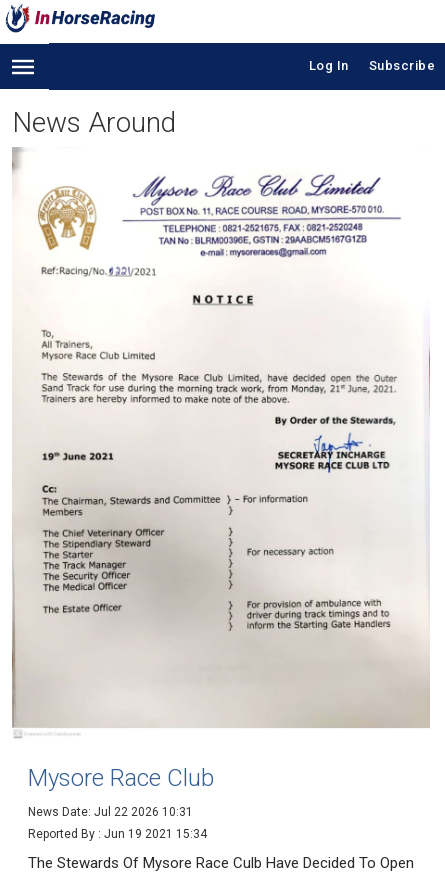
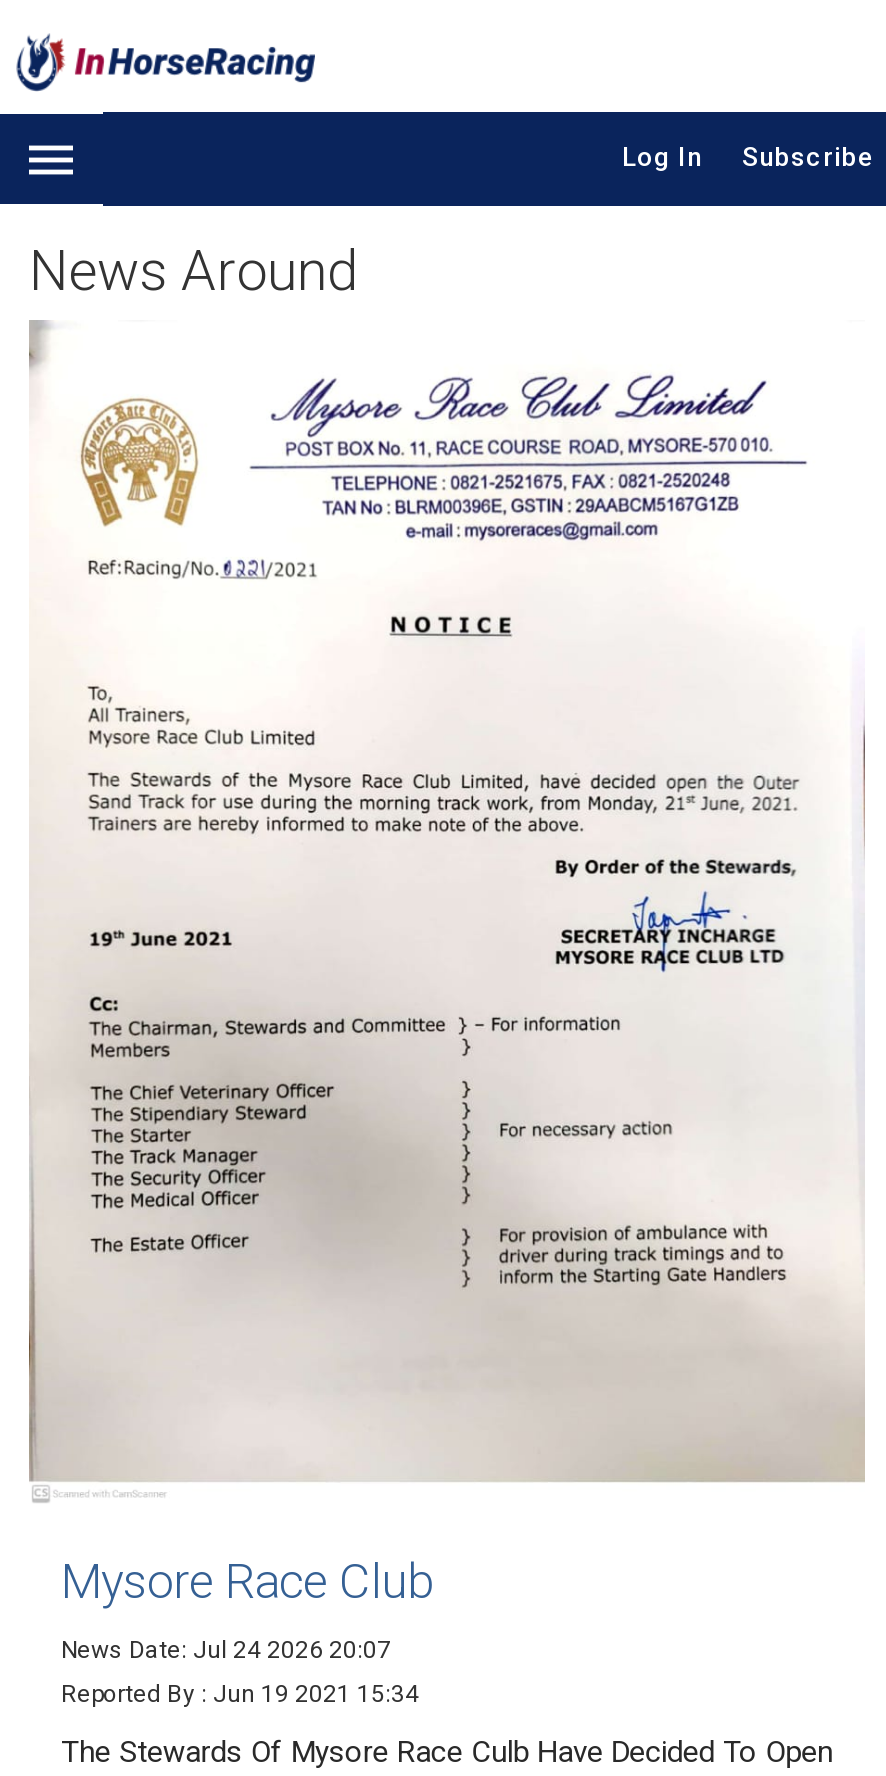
- News Date: Jul 22 2026 10:31
+ News Date: Jul 24 2026 20:07
